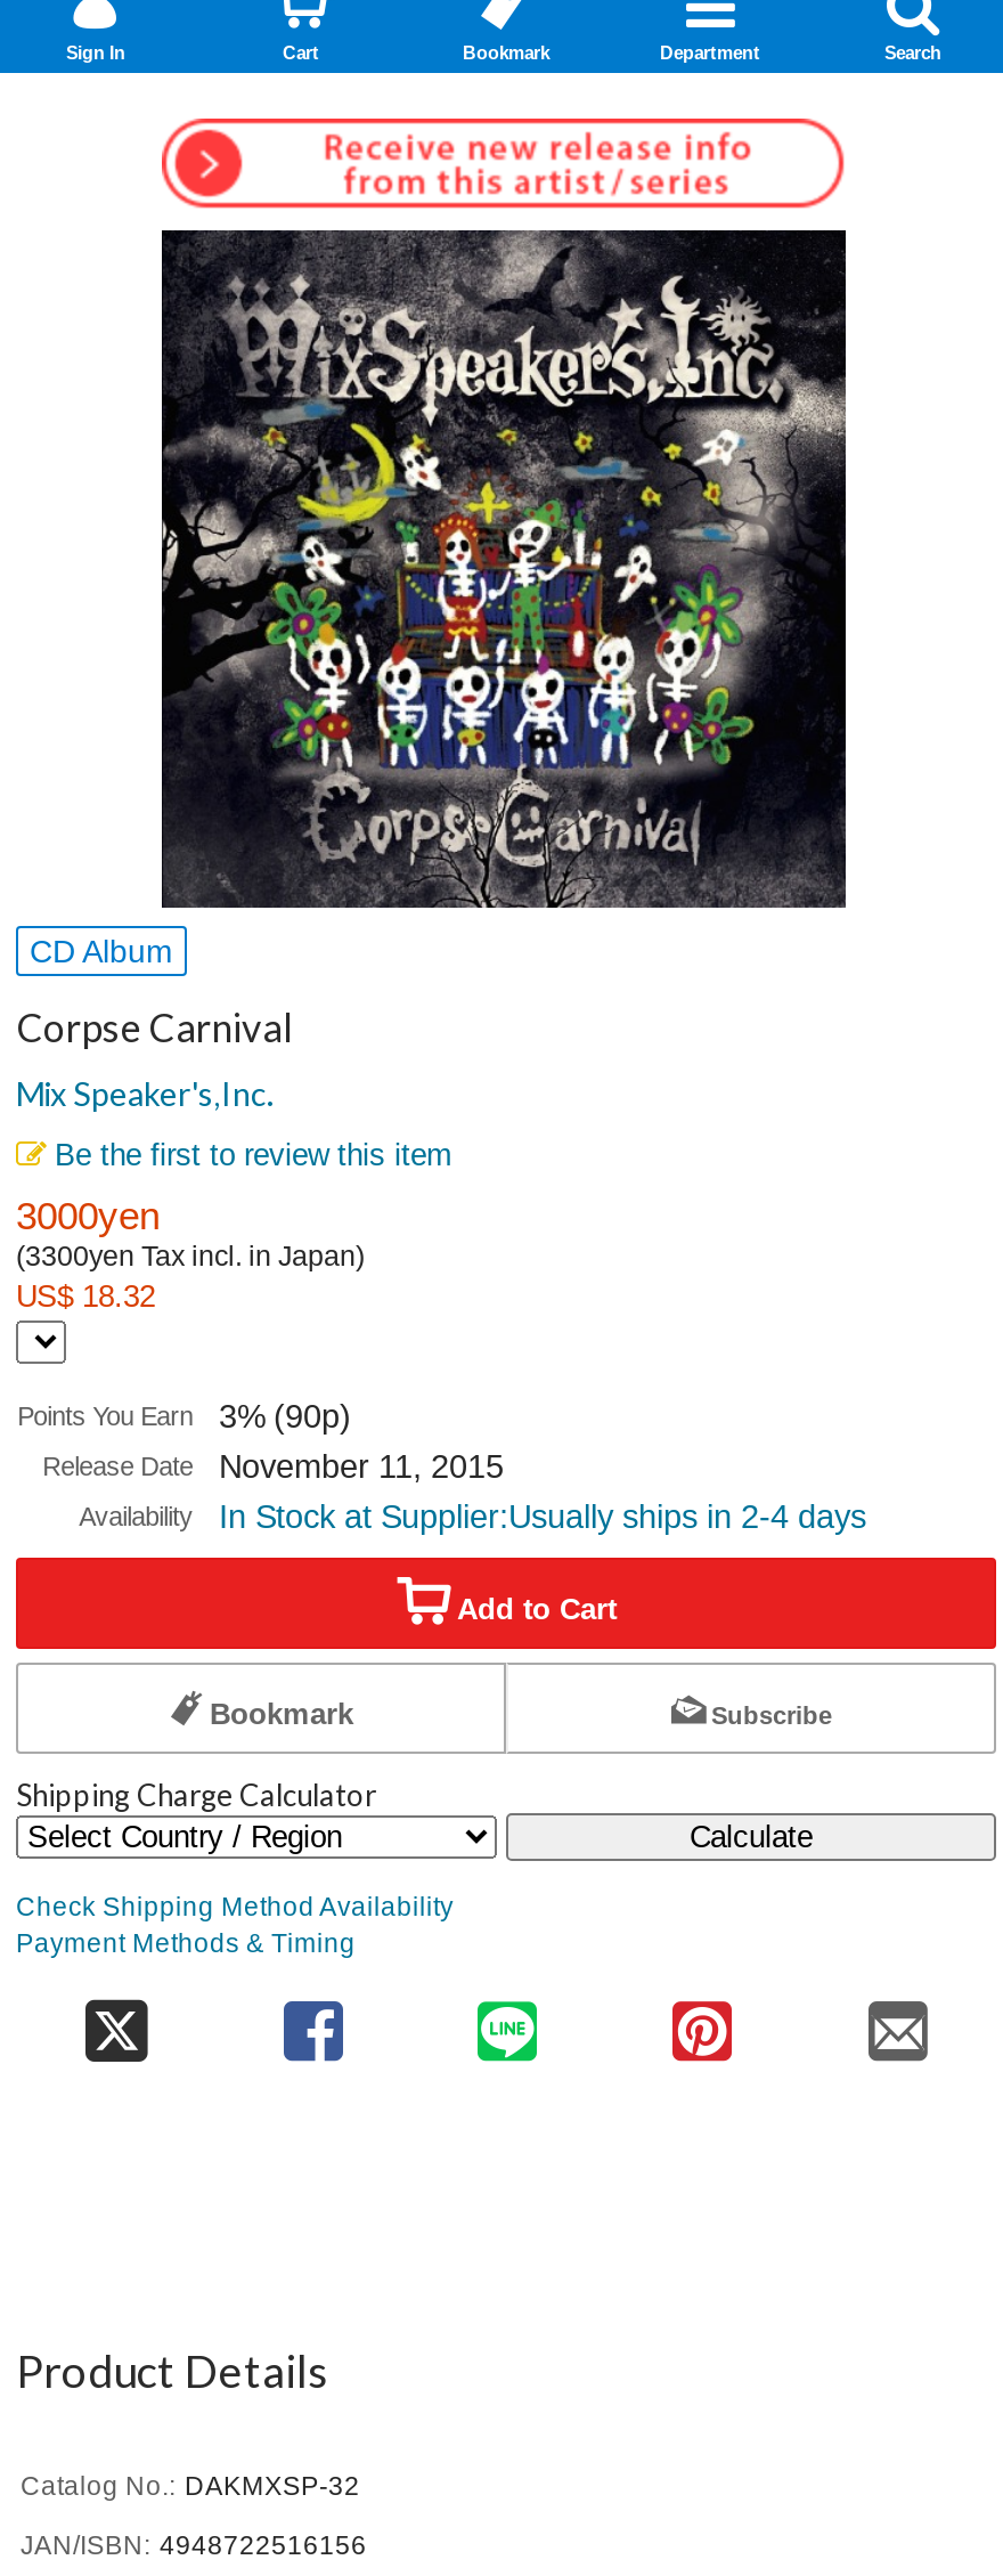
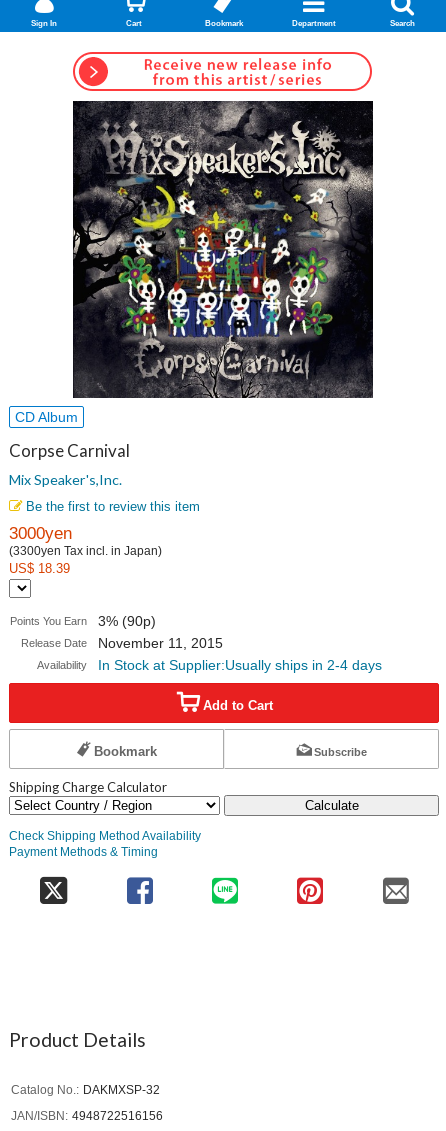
- US$ 18.32
+ US$ 18.39
